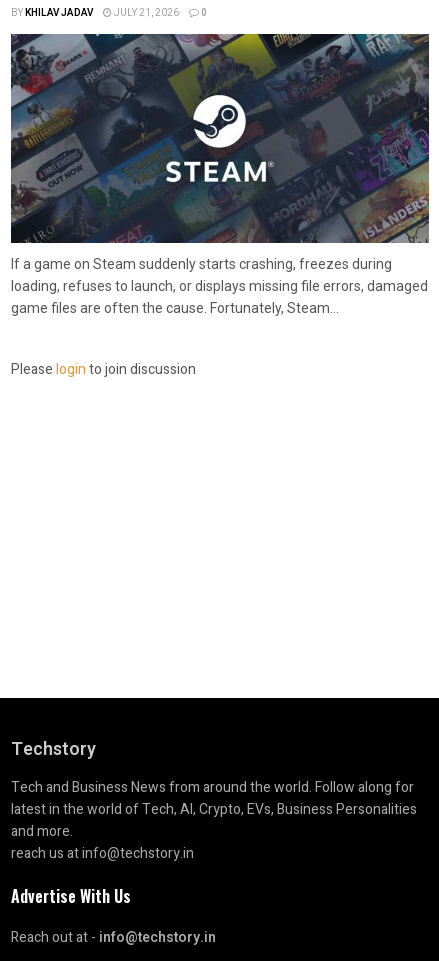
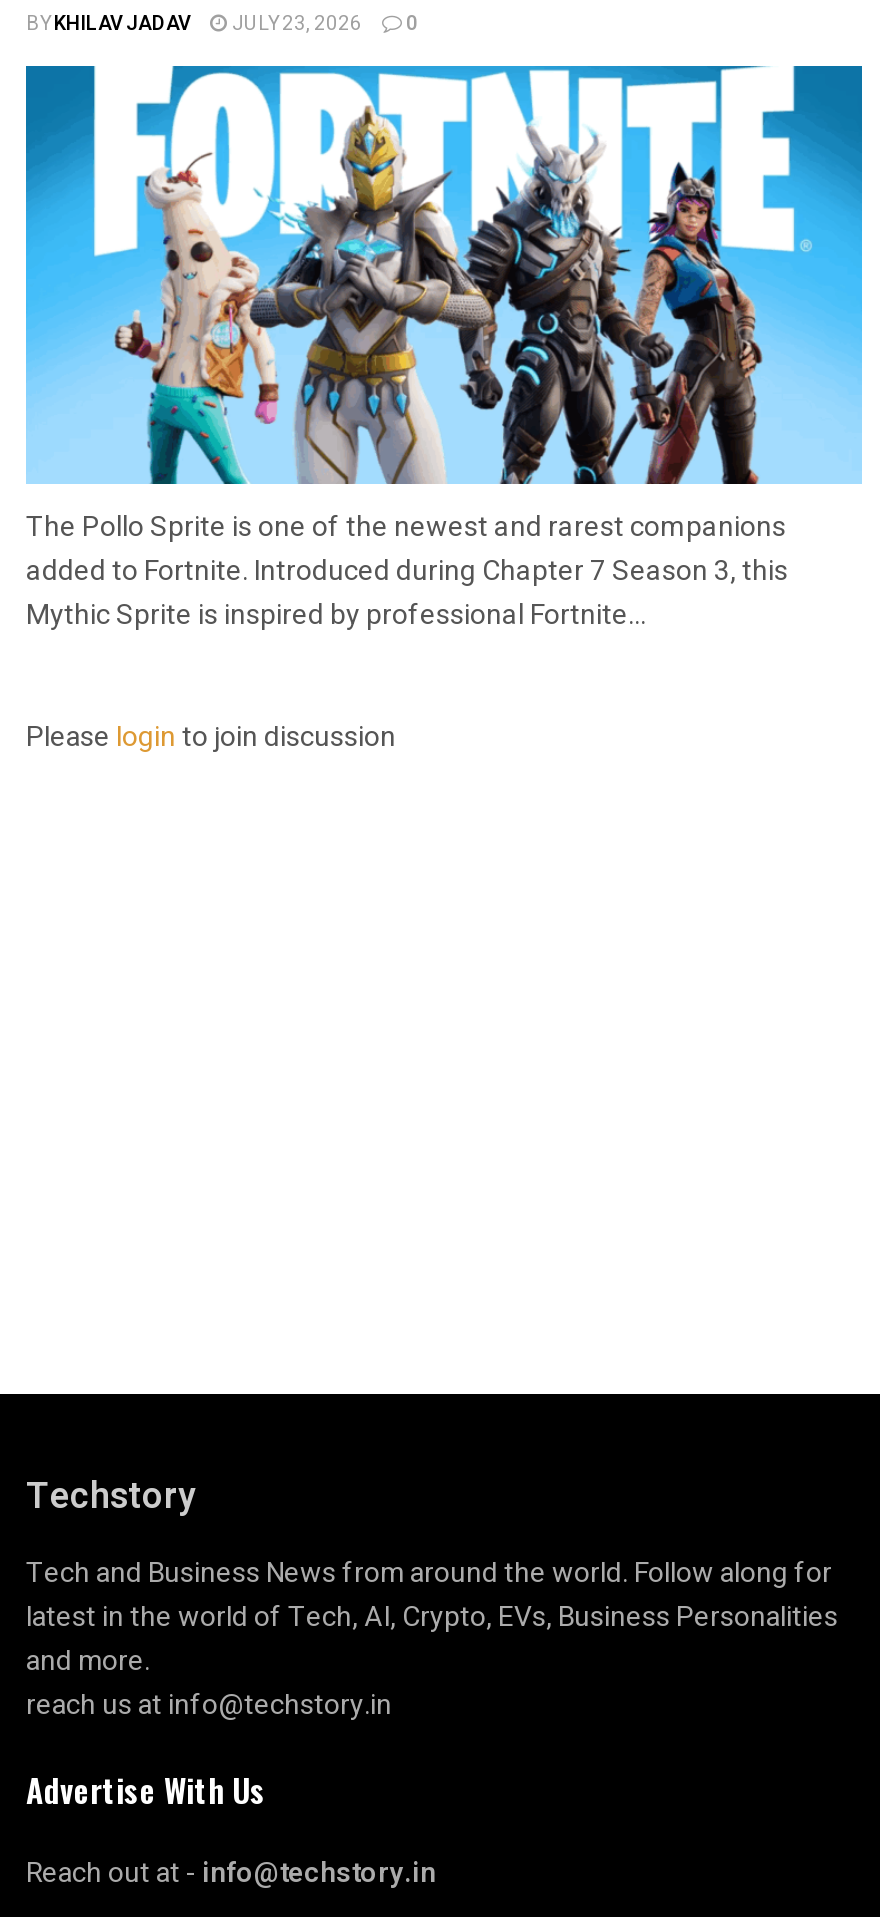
- BY KHILAV JADAV JULY 21, 2026 0
+ BY KHILAV JADAV JULY 23, 2026 0

- [image]
- If a game on Steam suddenly starts crashing, freezes during
- loading, refuses to launch, or displays missing file errors, damaged
- game files are often the cause. Fortunately, Steam...
+ [image]
+ The Pollo Sprite is one of the newest and rarest companions
+ added to Fortnite. Introduced during Chapter 7 Season 3, this
+ Mythic Sprite is inspired by professional Fortnite...
